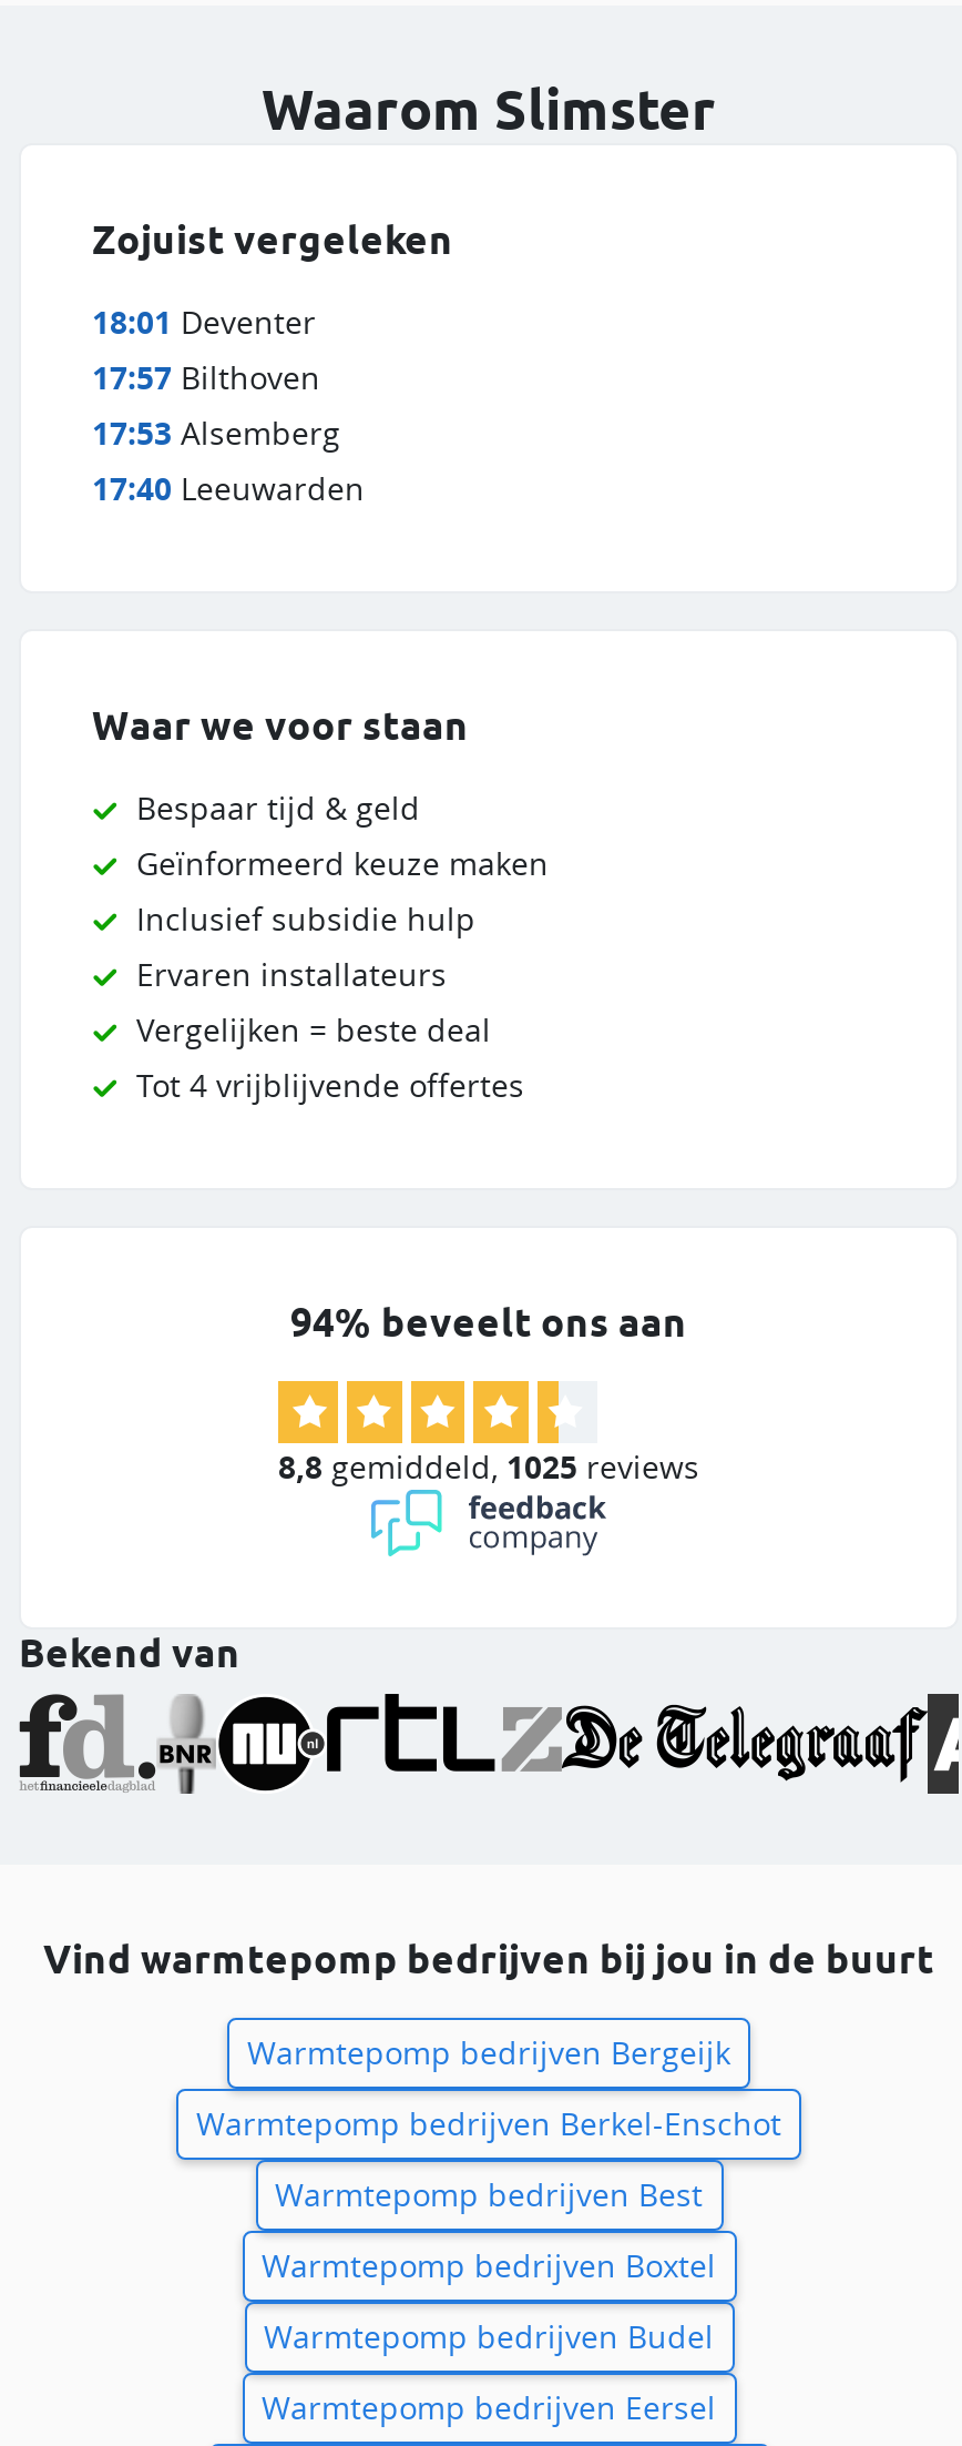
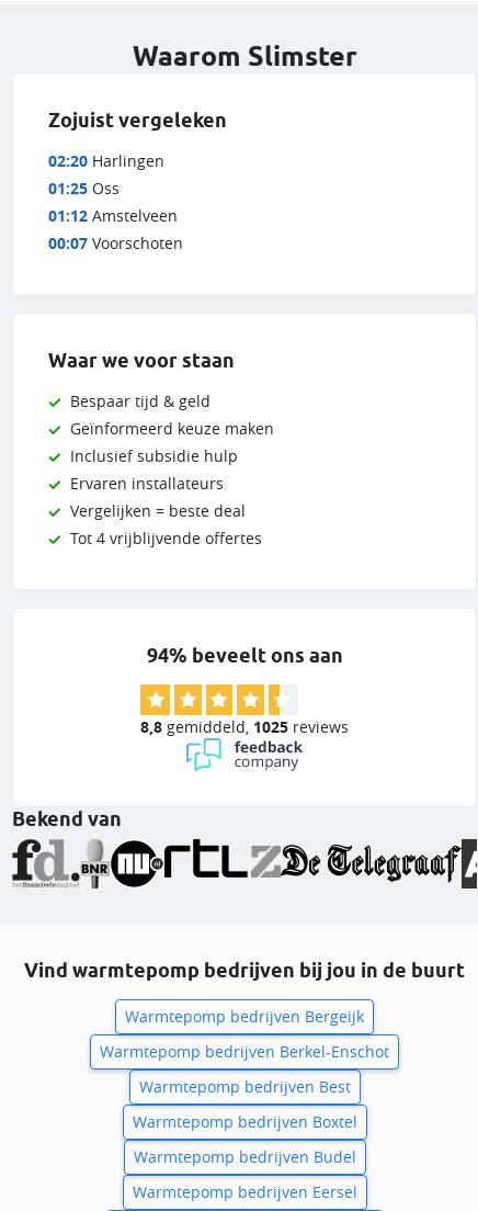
- 18:01 Deventer
- 17:57 Bilthoven
- 17:53 Alsemberg
- 17:40 Leeuwarden
+ 02:20 Harlingen
+ 01:25 Oss
+ 01:12 Amstelveen
+ 00:07 Voorschoten
